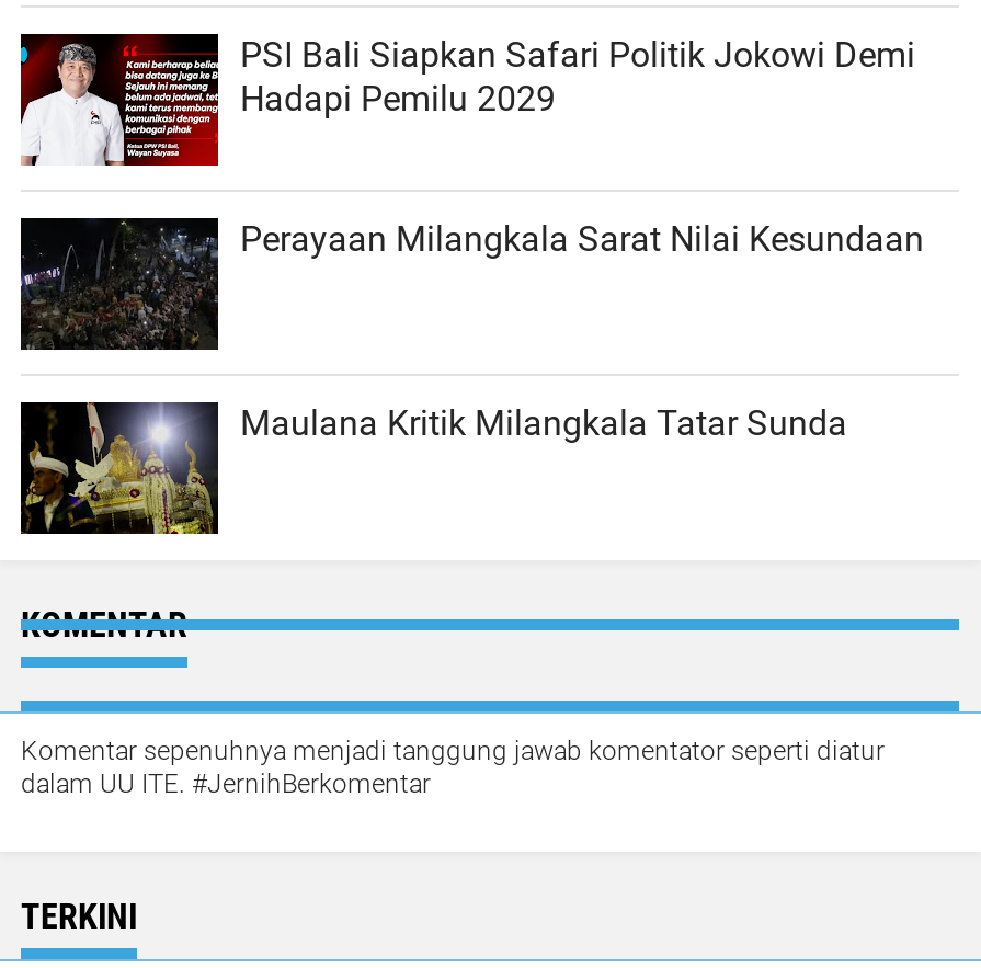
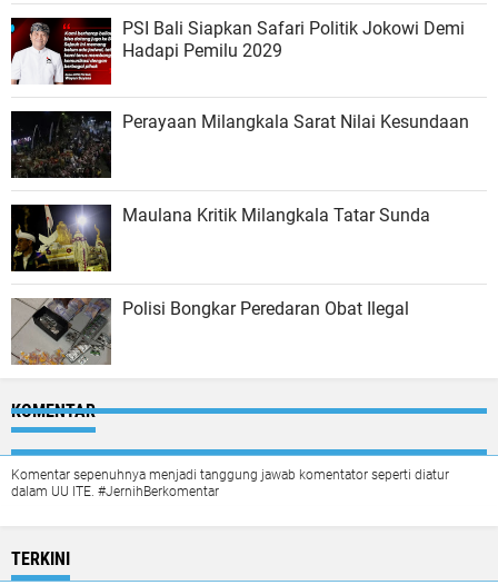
+ [image]
+ Polisi Bongkar Peredaran Obat Ilegal
